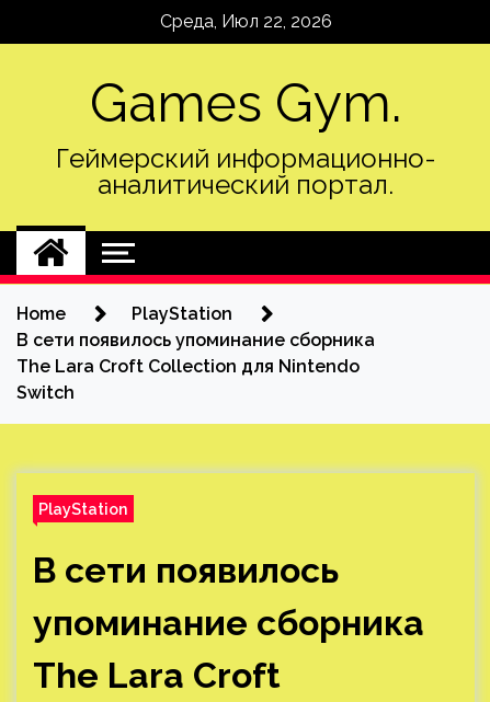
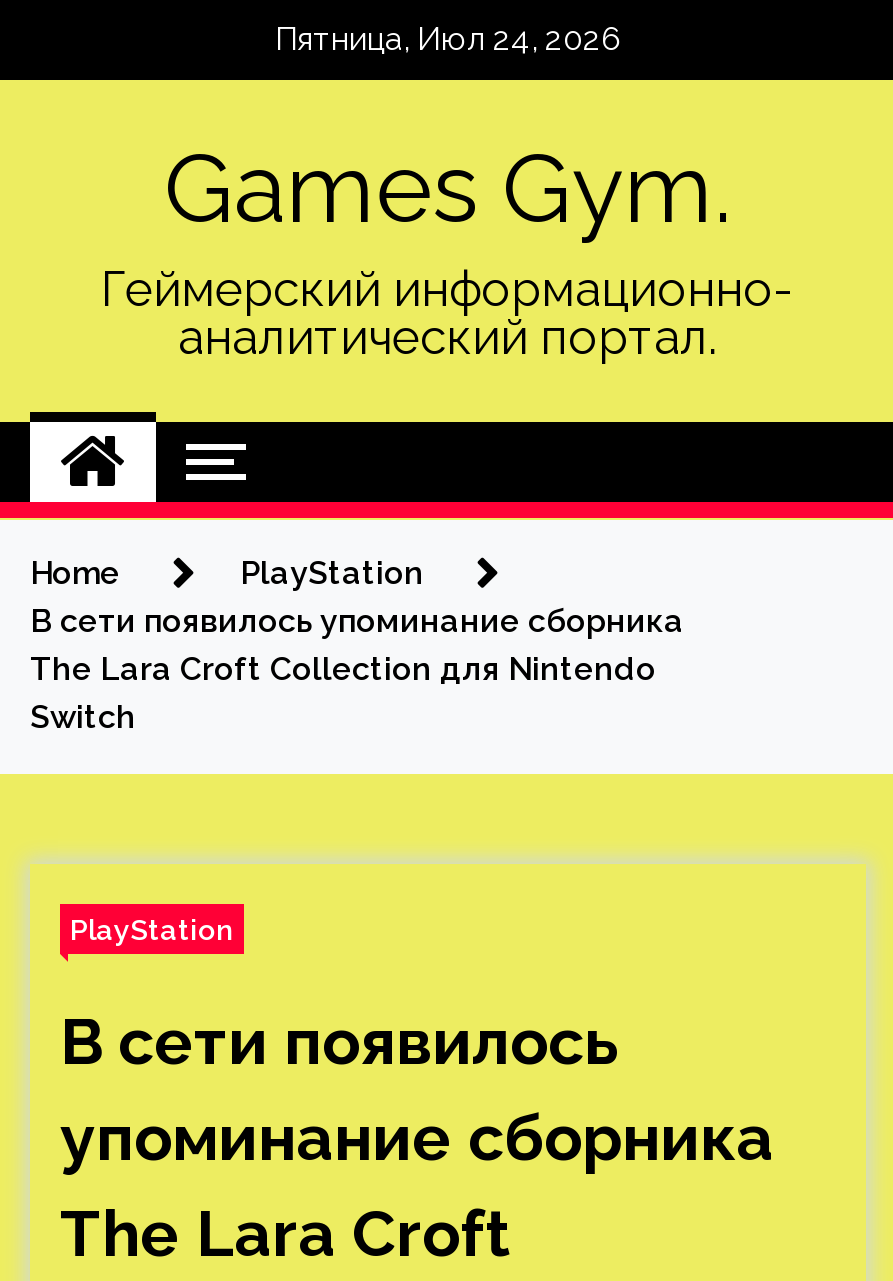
- Среда, Июл 22, 2026
+ Пятница, Июл 24, 2026
